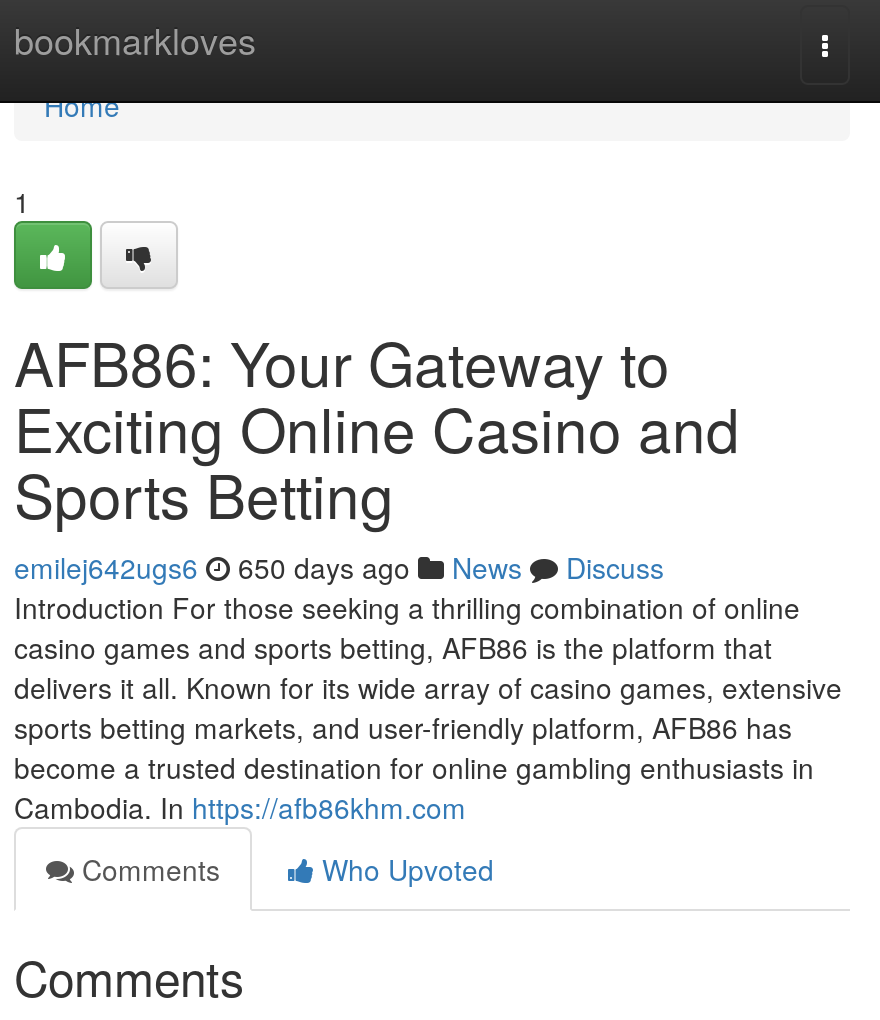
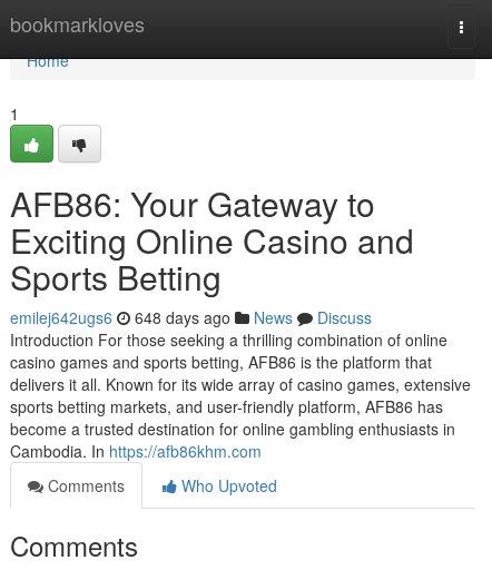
- emilej642ugs6 650 days ago News Discuss
+ emilej642ugs6 648 days ago News Discuss
